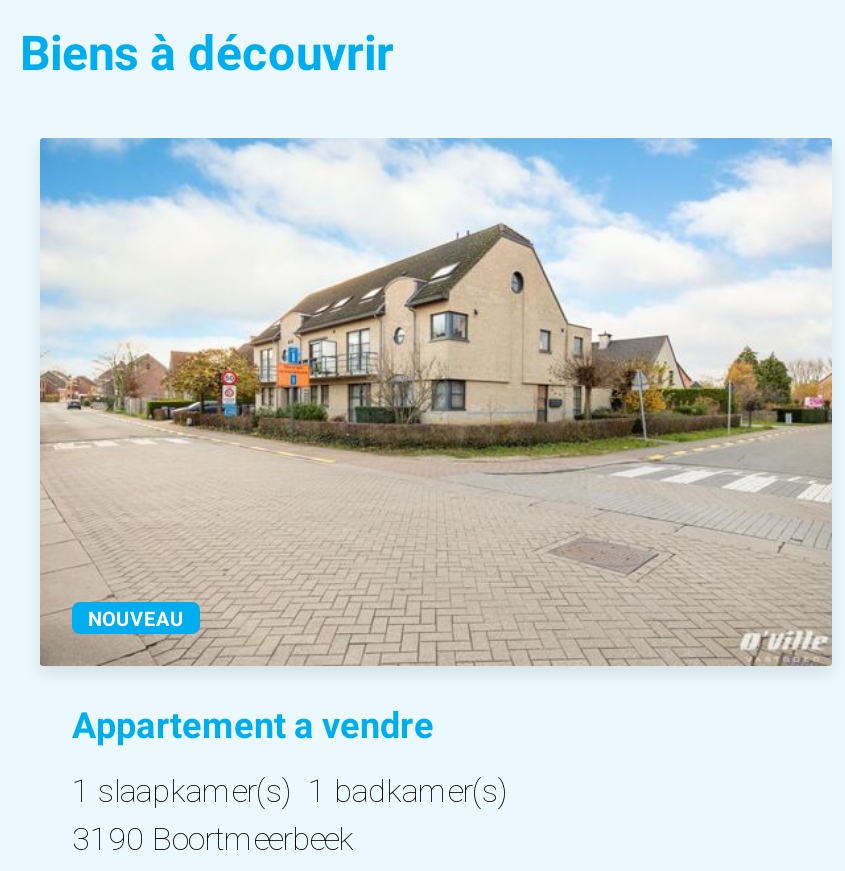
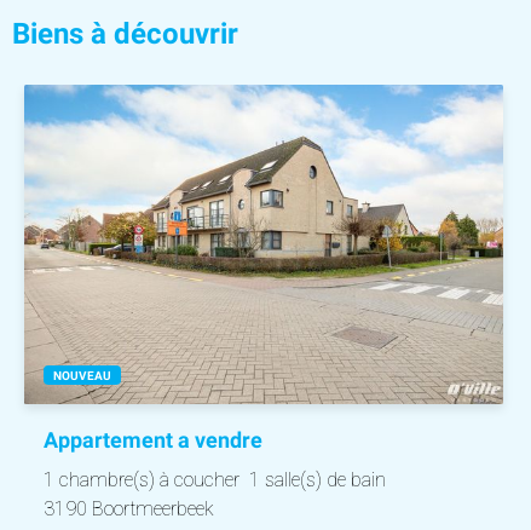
- 1 slaapkamer(s) 1 badkamer(s)
+ 1 chambre(s) à coucher 1 salle(s) de bain
